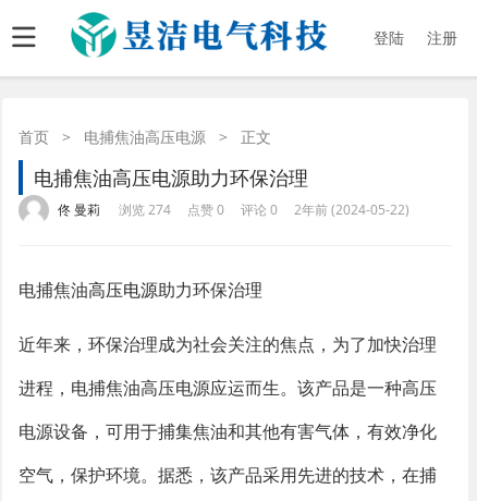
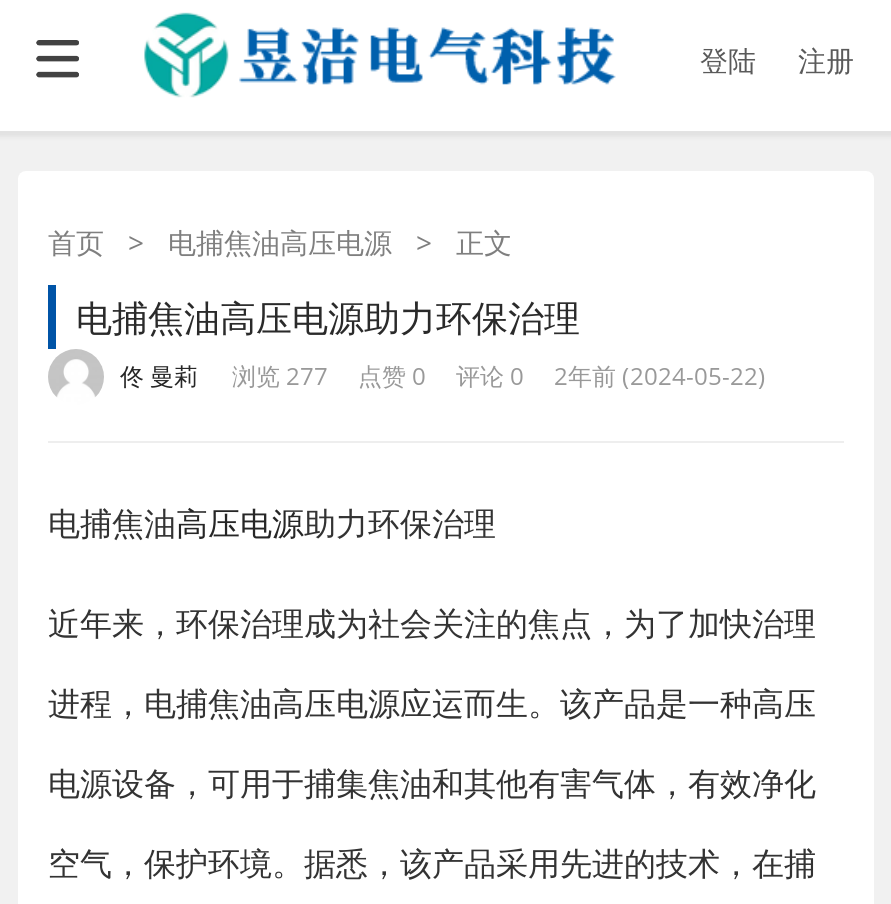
- 佟 曼莉 · 浏览 274 · 点赞 0 · 评论 0 · 2年前 (2024-05-22)
+ 佟 曼莉 · 浏览 277 · 点赞 0 · 评论 0 · 2年前 (2024-05-22)
